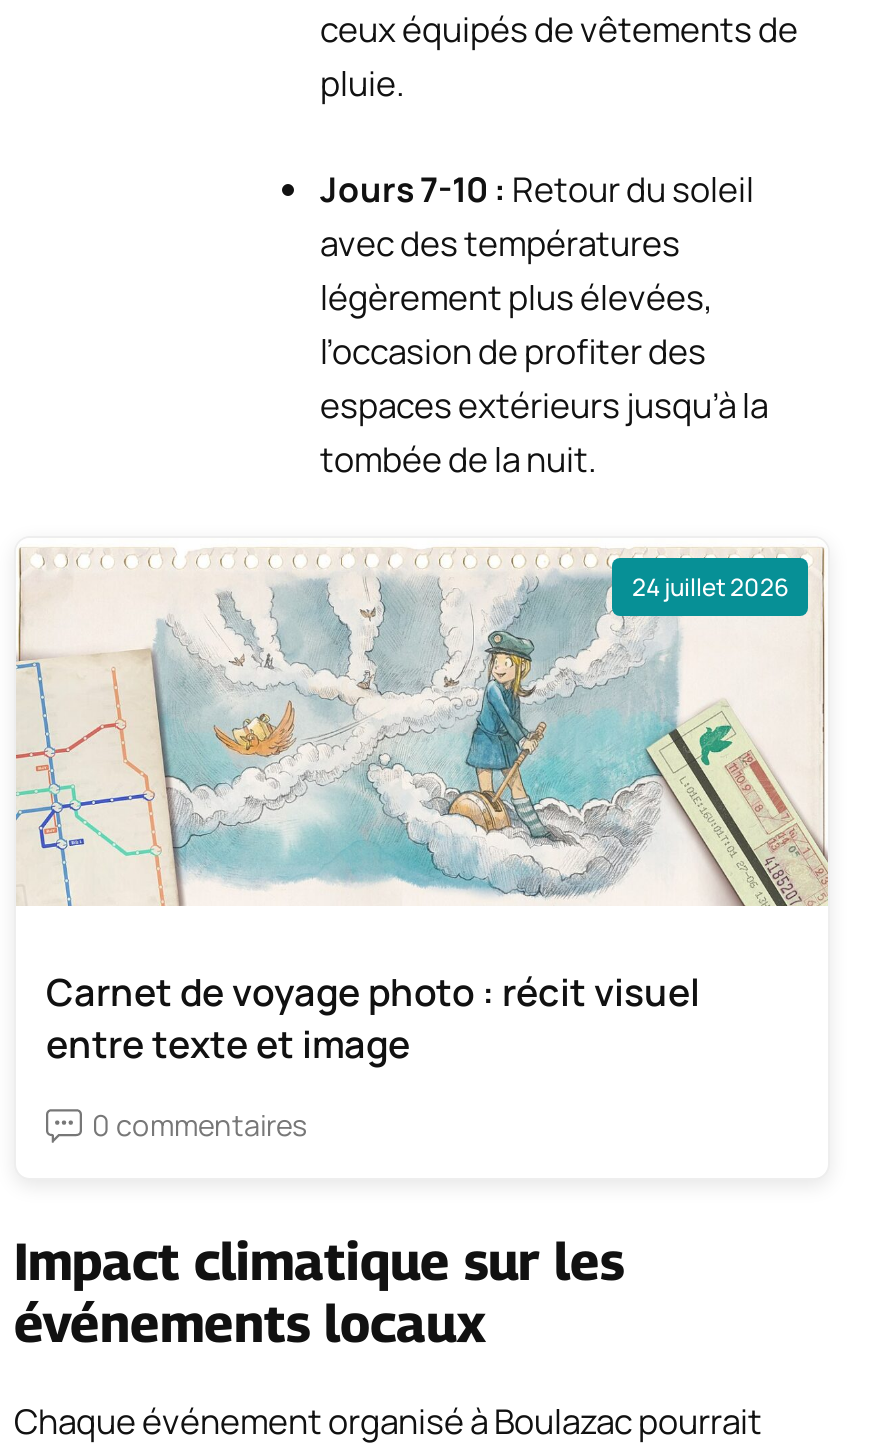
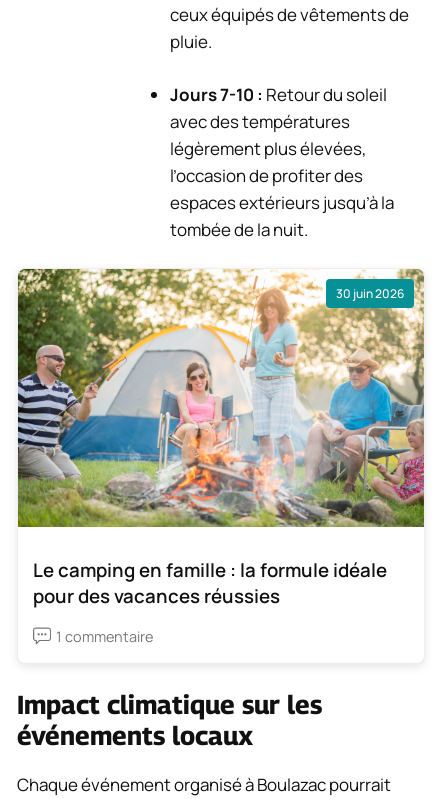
- [image]
- 24 juillet 2026
+ [image]
+ 30 juin 2026

- Carnet de voyage photo : récit visuel
- entre texte et image
+ Le camping en famille : la formule idéale
+ pour des vacances réussies

- 0 commentaires
+ 1 commentaire
